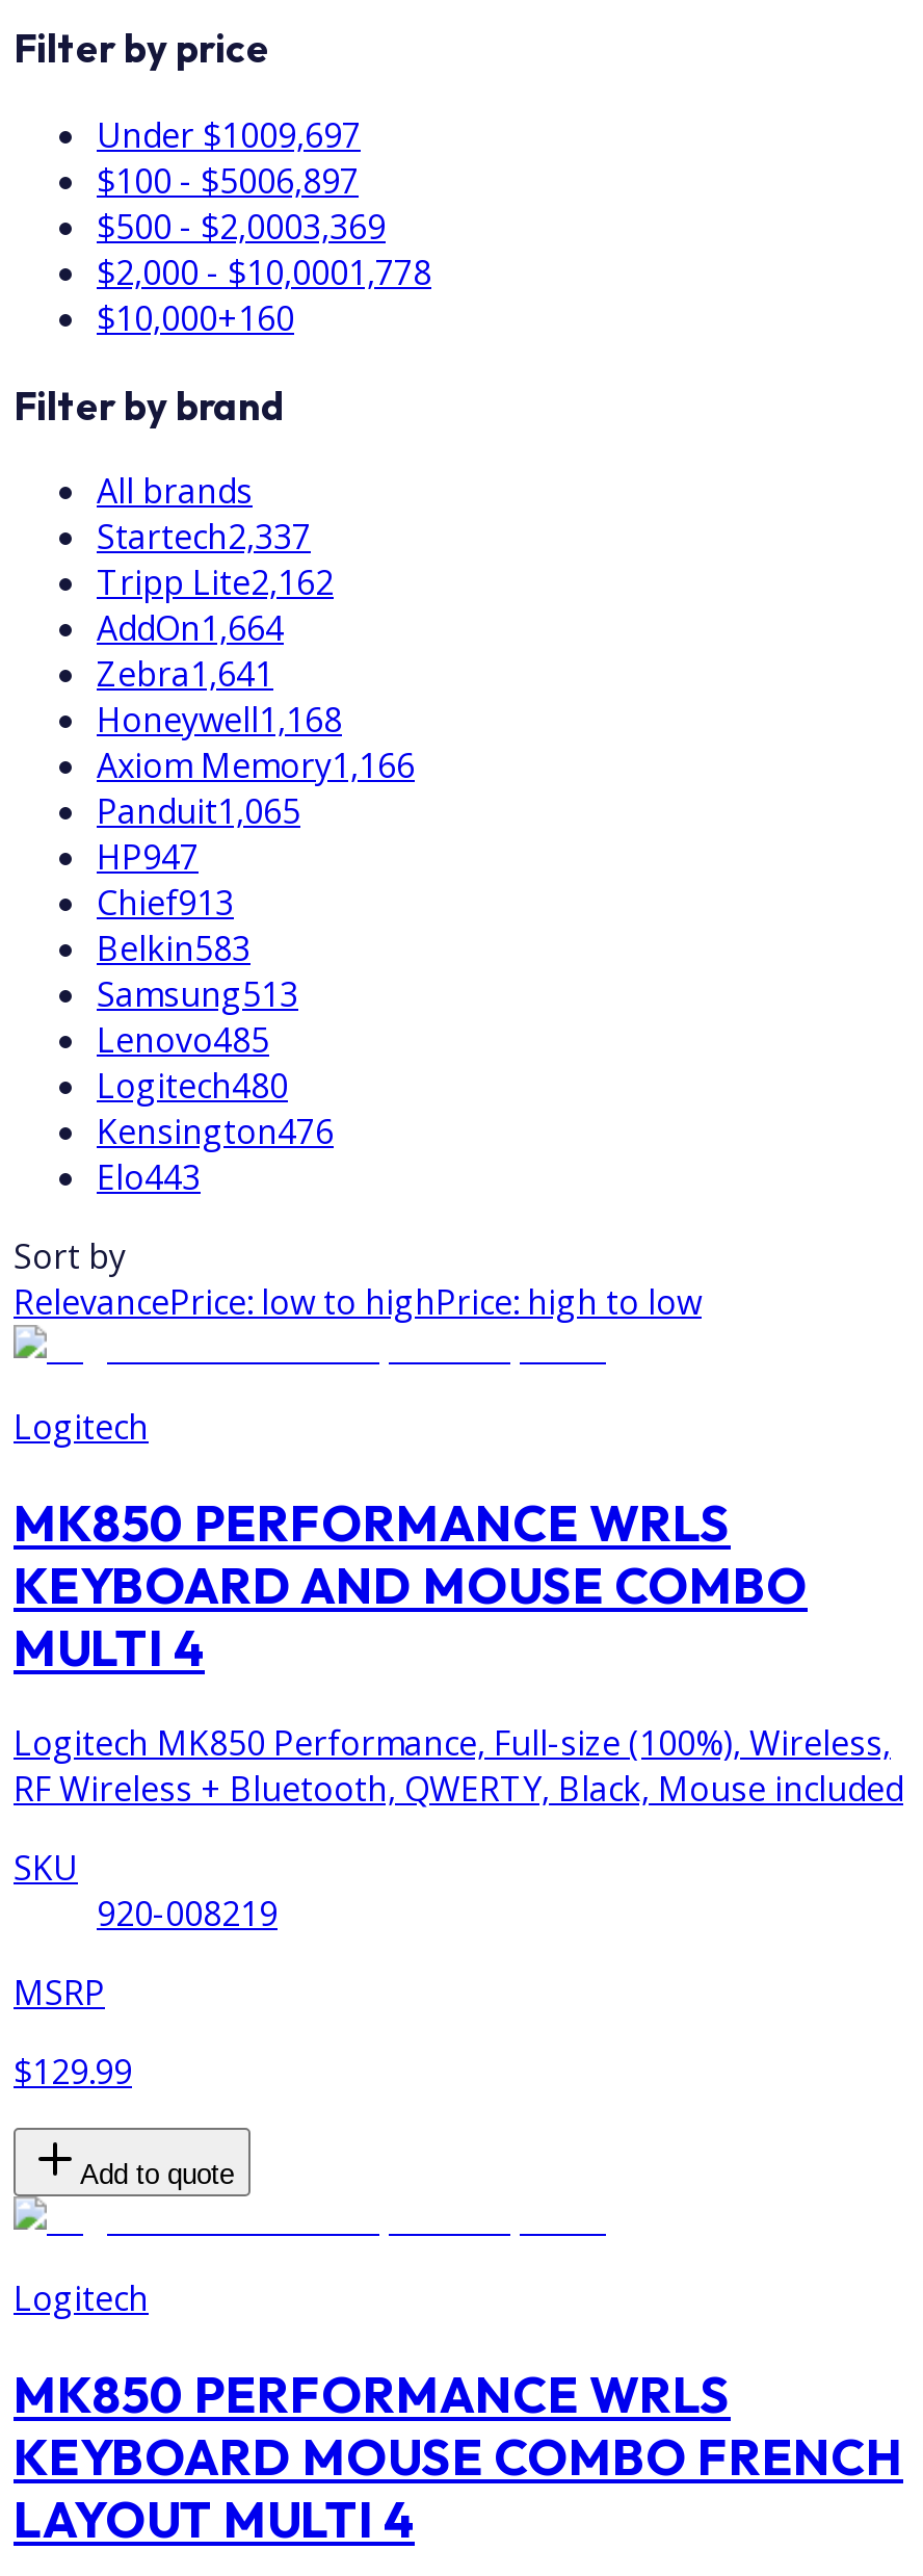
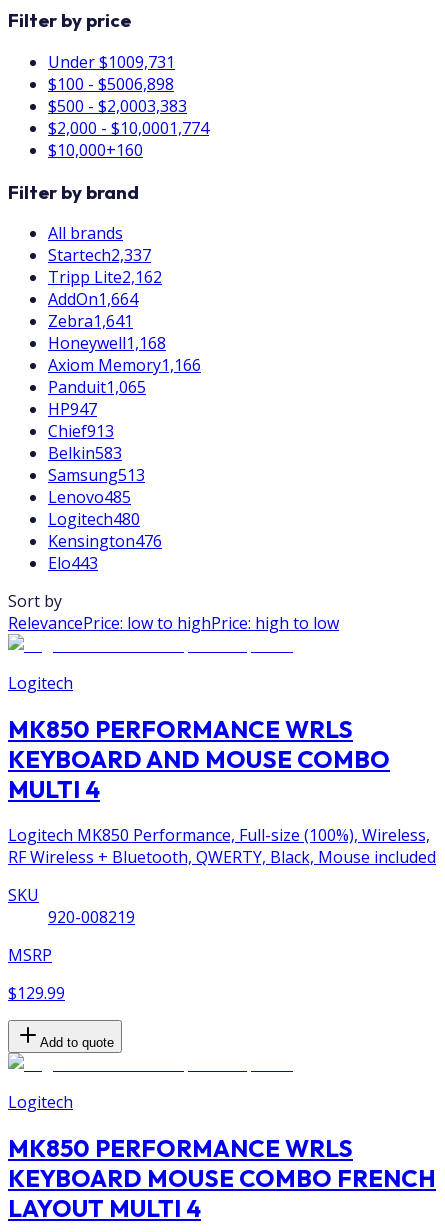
- Under $1009,697
+ Under $1009,731

- $100 - $5006,897
+ $100 - $5006,898

- $500 - $2,0003,369
+ $500 - $2,0003,383

- $2,000 - $10,0001,778
+ $2,000 - $10,0001,774
